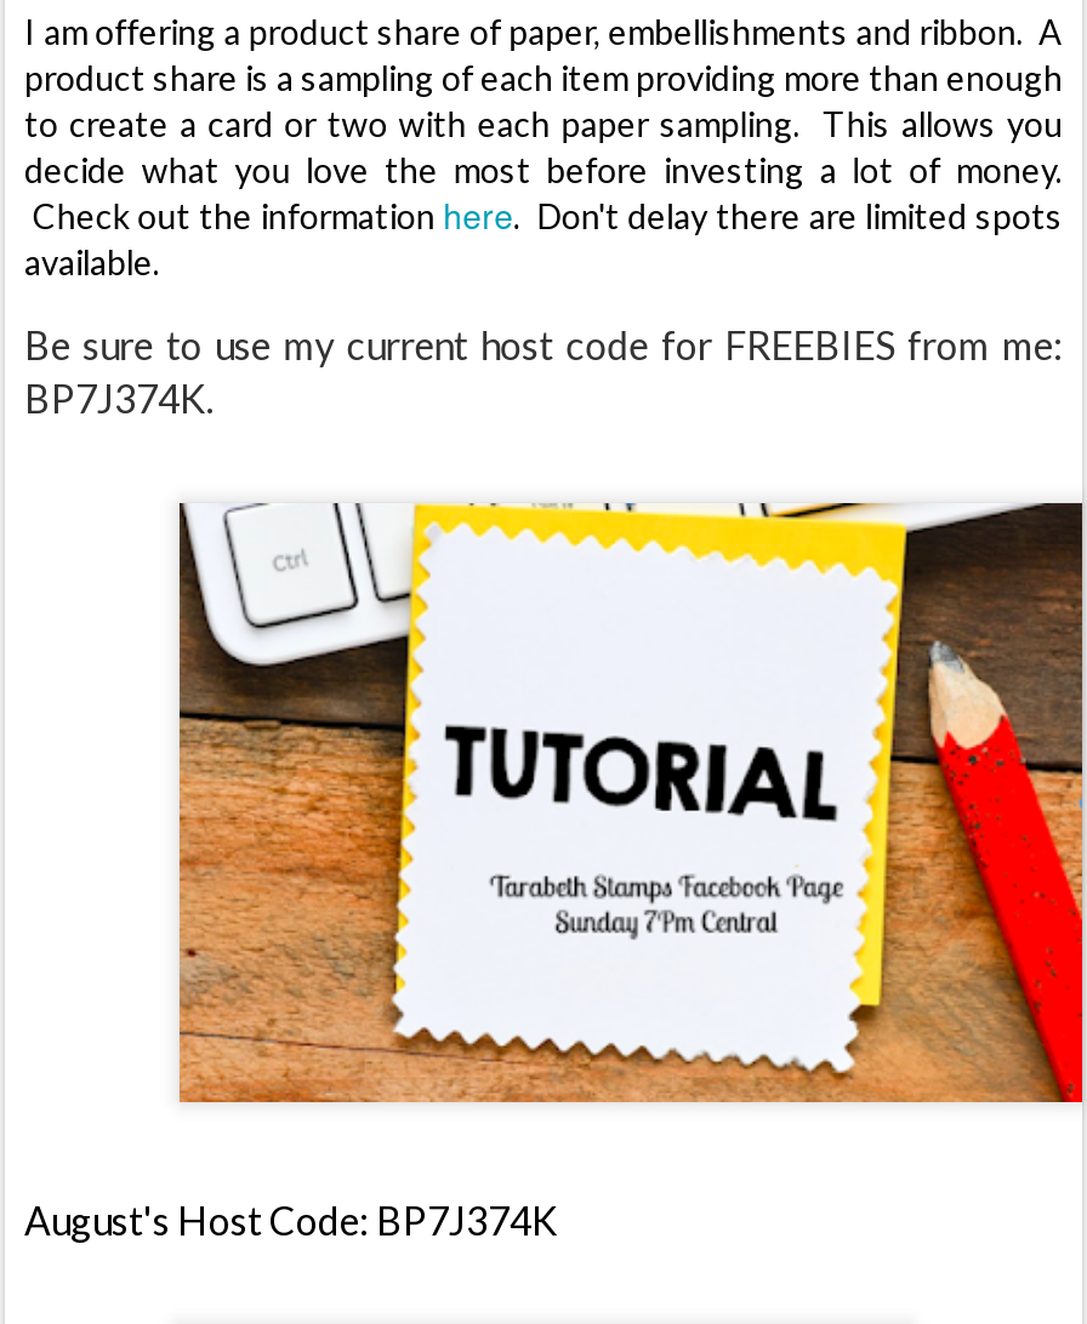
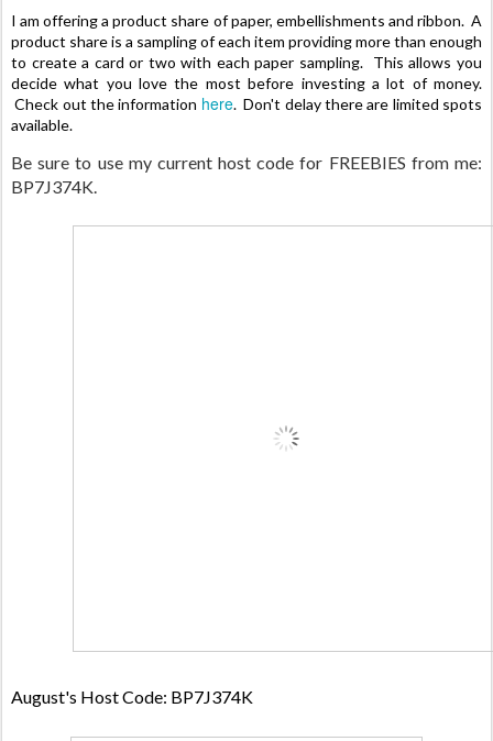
- [image]
